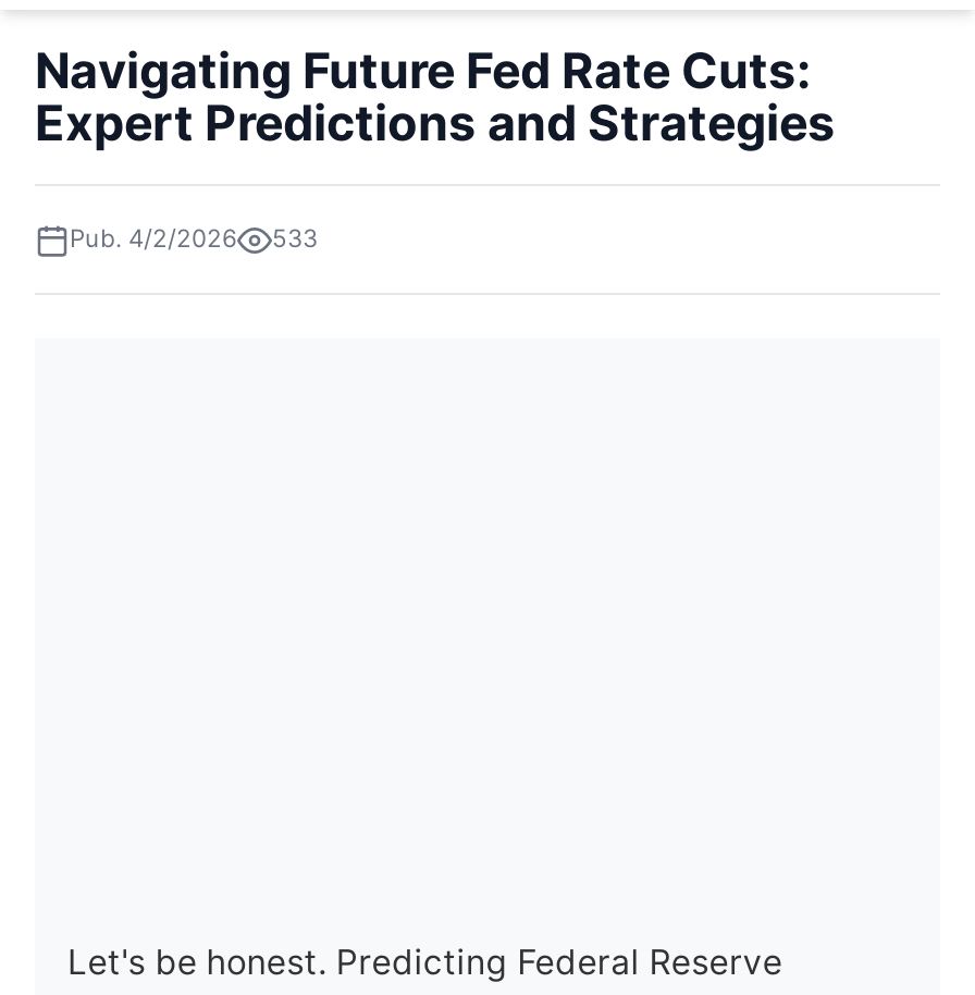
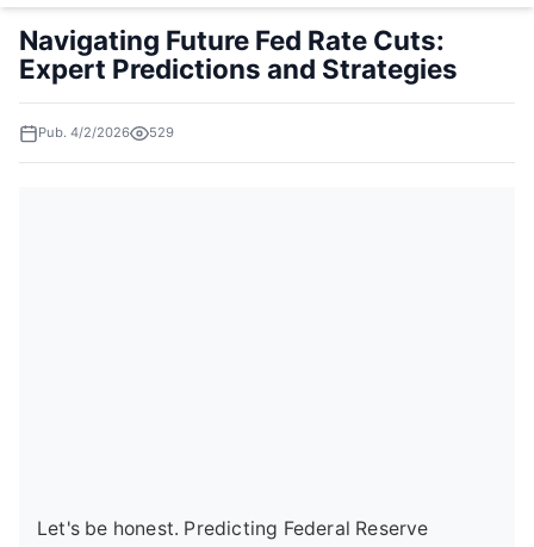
- Pub. 4/2/2026 533
+ Pub. 4/2/2026 529
